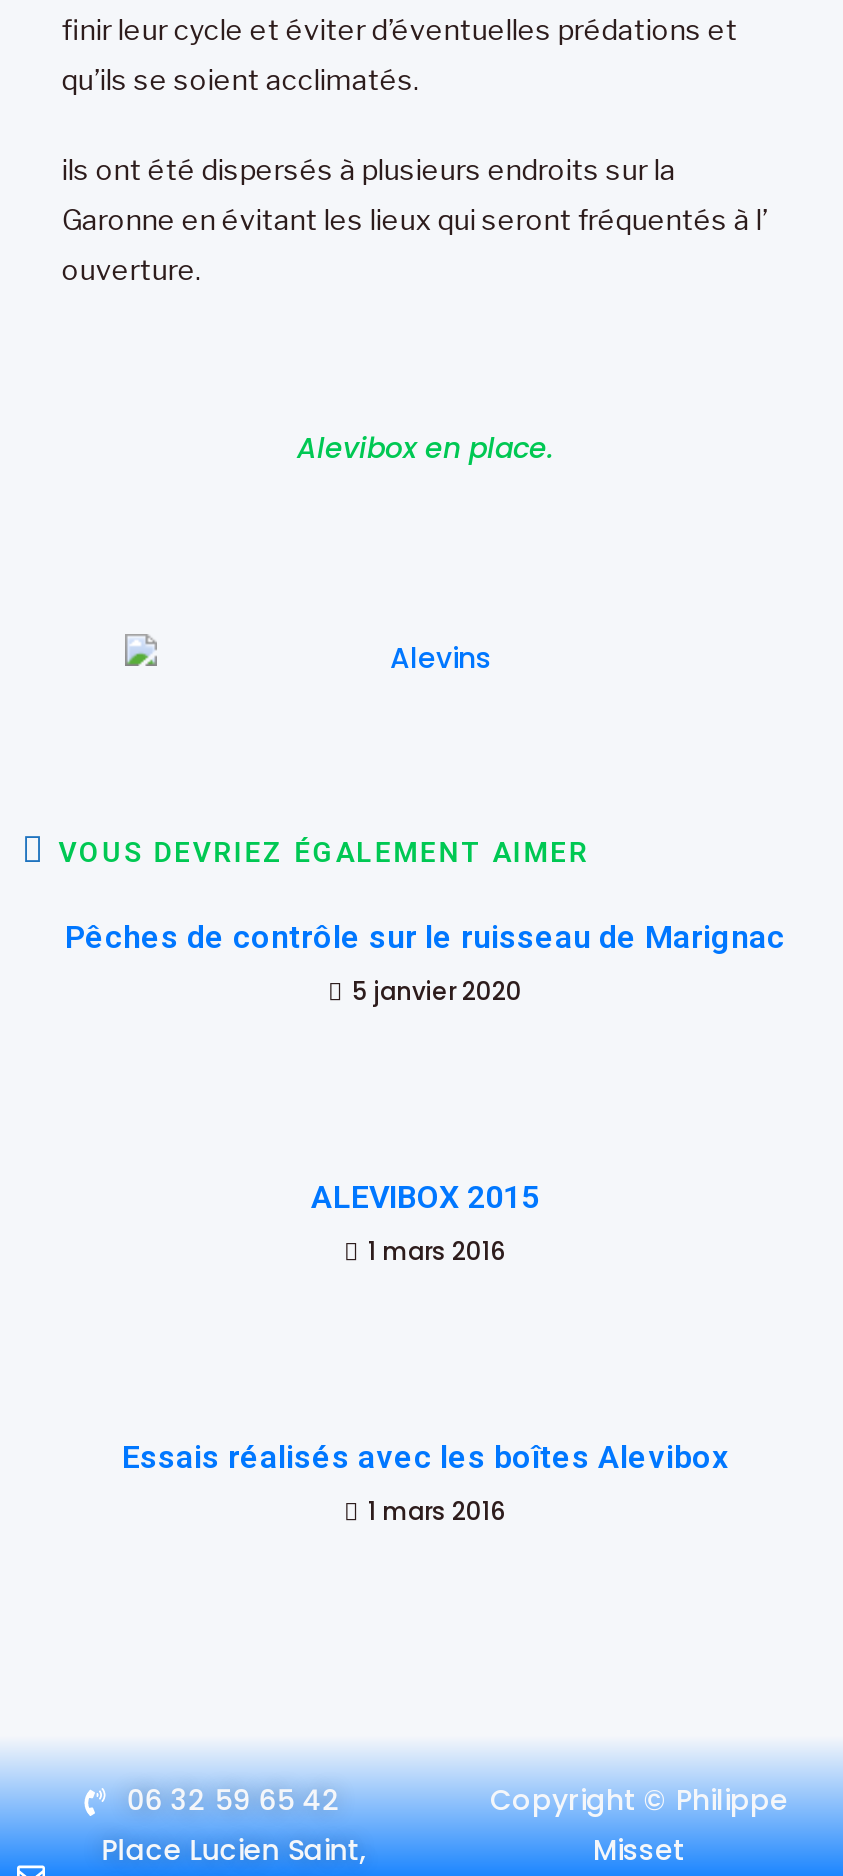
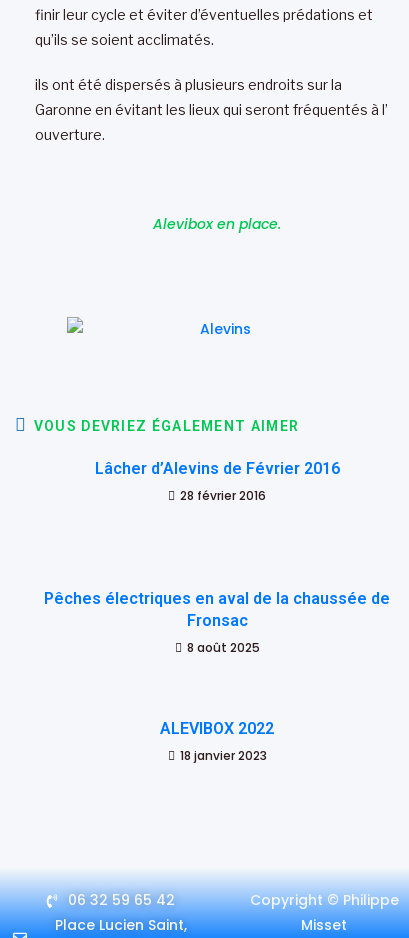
- Pêches de contrôle sur le ruisseau de Marignac
+ Lâcher d’Alevins de Février 2016

- 5 janvier 2020
+ 28 février 2016

- ALEVIBOX 2015
+ Pêches électriques en aval de la chaussée de
+ Fronsac

- 1 mars 2016
+ 8 août 2025

- Essais réalisés avec les boîtes Alevibox
+ ALEVIBOX 2022

- 1 mars 2016
+ 18 janvier 2023
